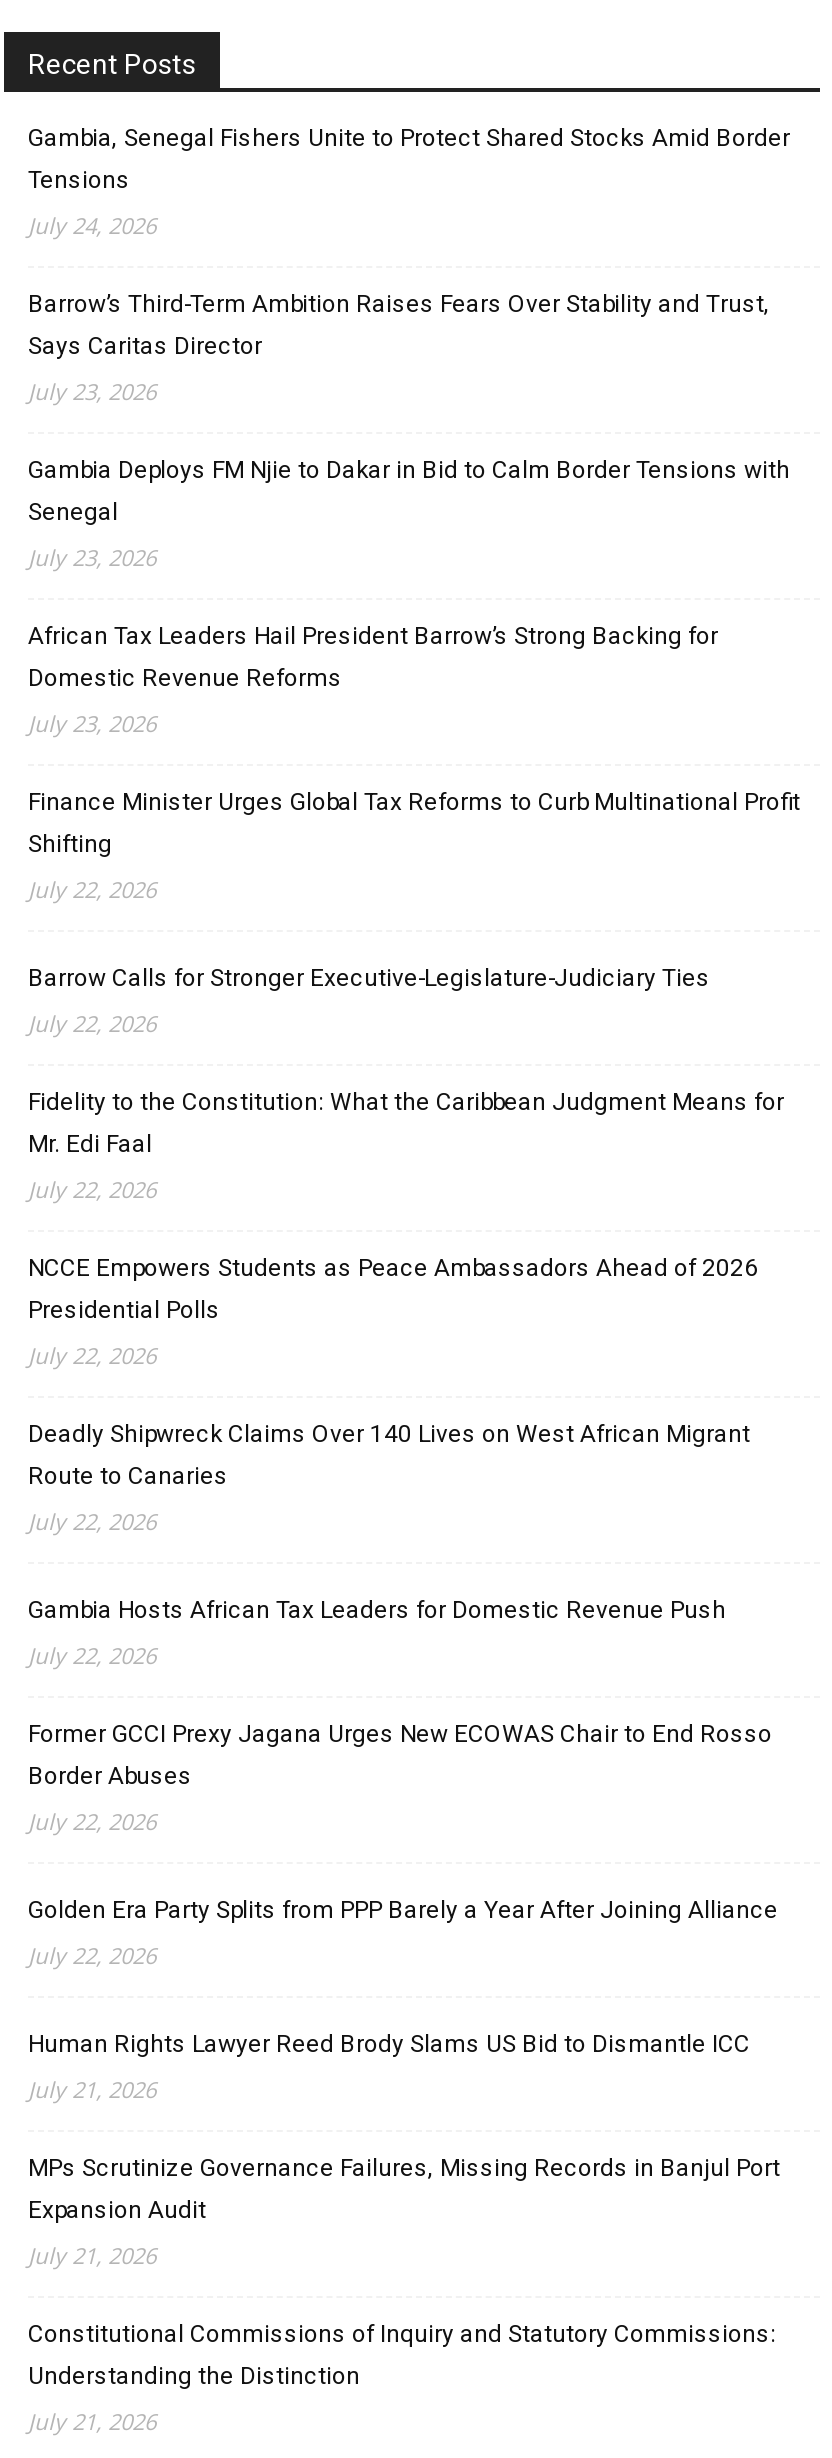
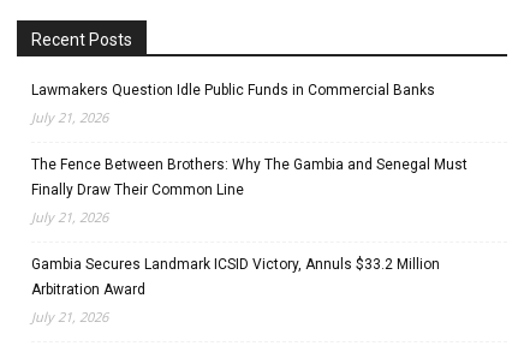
- Gambia, Senegal Fishers Unite to Protect Shared Stocks Amid Border
- Tensions
- July 24, 2026
- Barrow’s Third-Term Ambition Raises Fears Over Stability and Trust,
- Says Caritas Director
- July 23, 2026
- Gambia Deploys FM Njie to Dakar in Bid to Calm Border Tensions with
- Senegal
- July 23, 2026
- African Tax Leaders Hail President Barrow’s Strong Backing for
- Domestic Revenue Reforms
- July 23, 2026
- Finance Minister Urges Global Tax Reforms to Curb Multinational Profit
- Shifting
- July 22, 2026
- Barrow Calls for Stronger Executive-Legislature-Judiciary Ties
- July 22, 2026
- Fidelity to the Constitution: What the Caribbean Judgment Means for
- Mr. Edi Faal
- July 22, 2026
- NCCE Empowers Students as Peace Ambassadors Ahead of 2026
- Presidential Polls
- July 22, 2026
- Deadly Shipwreck Claims Over 140 Lives on West African Migrant
- Route to Canaries
- July 22, 2026
- Gambia Hosts African Tax Leaders for Domestic Revenue Push
- July 22, 2026
- Former GCCI Prexy Jagana Urges New ECOWAS Chair to End Rosso
- Border Abuses
- July 22, 2026
- Golden Era Party Splits from PPP Barely a Year After Joining Alliance
- July 22, 2026
- Human Rights Lawyer Reed Brody Slams US Bid to Dismantle ICC
+ Lawmakers Question Idle Public Funds in Commercial Banks

- MPs Scrutinize Governance Failures, Missing Records in Banjul Port
+ The Fence Between Brothers: Why The Gambia and Senegal Must

- Expansion Audit
+ Finally Draw Their Common Line

- Constitutional Commissions of Inquiry and Statutory Commissions:
+ Gambia Secures Landmark ICSID Victory, Annuls $33.2 Million

- Understanding the Distinction
+ Arbitration Award
